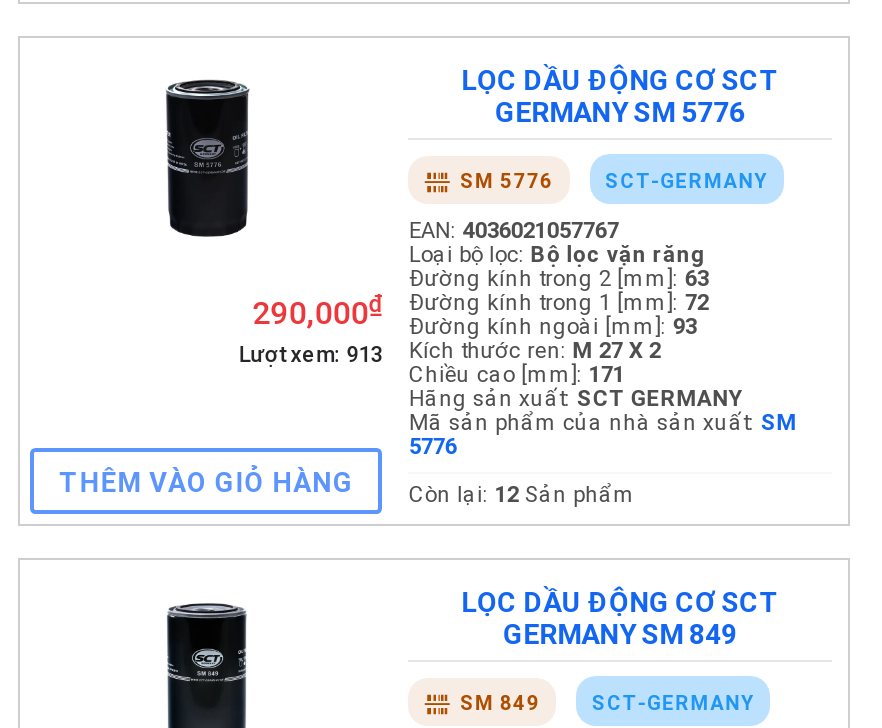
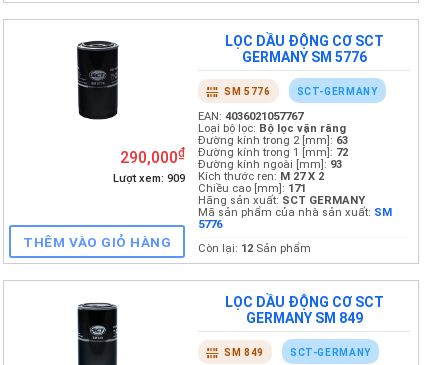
- Lượt xem: 913
+ Lượt xem: 909
